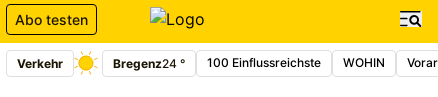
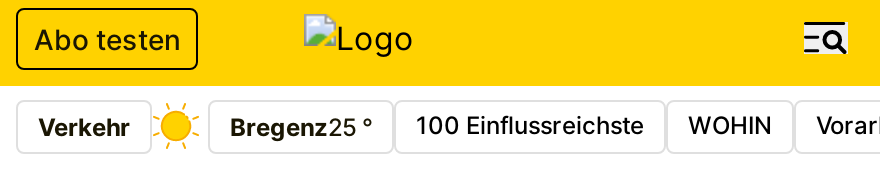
- Bregenz24 °
+ Bregenz25 °
